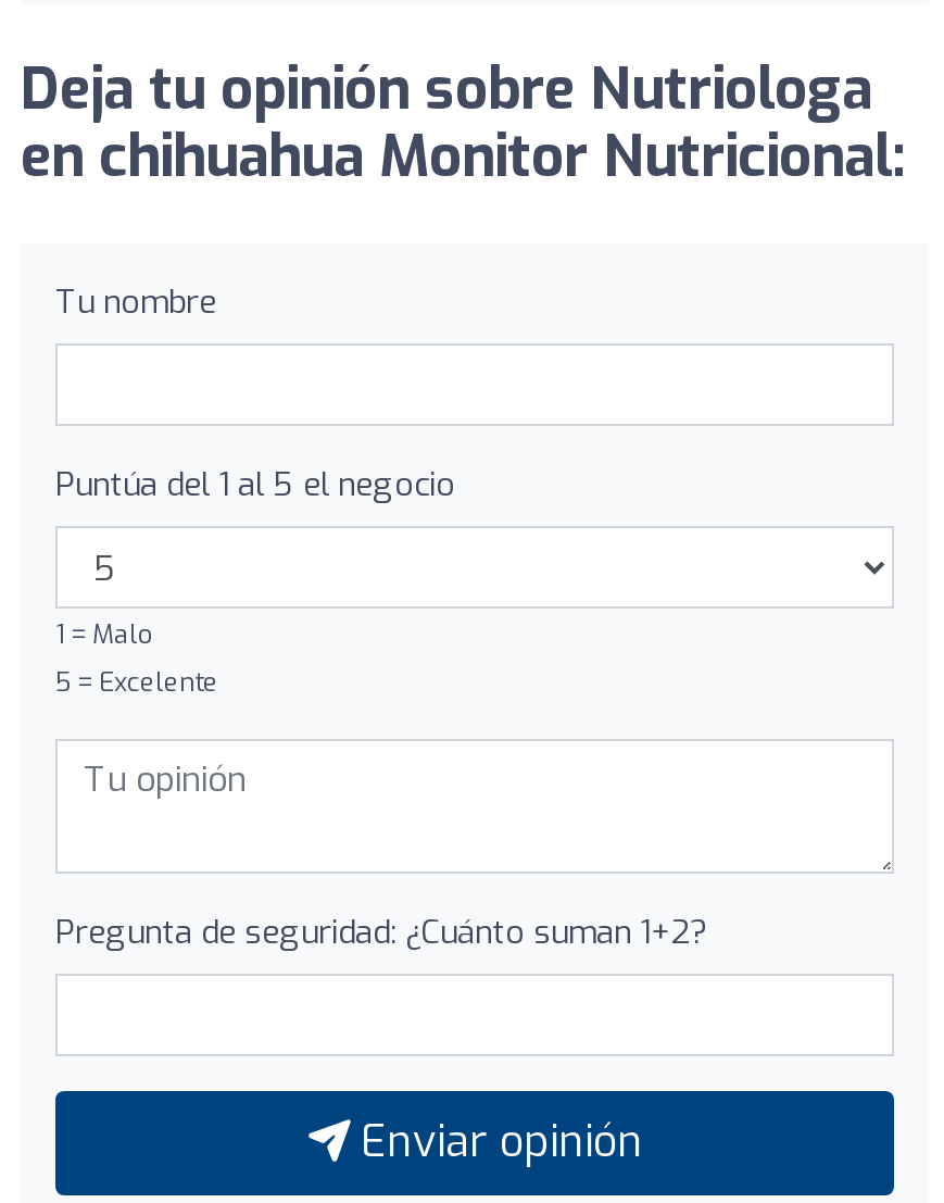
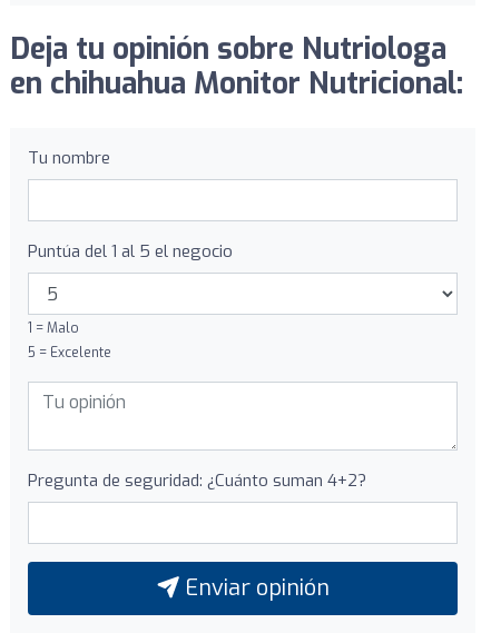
- Pregunta de seguridad: ¿Cuánto suman 1+2?
+ Pregunta de seguridad: ¿Cuánto suman 4+2?
